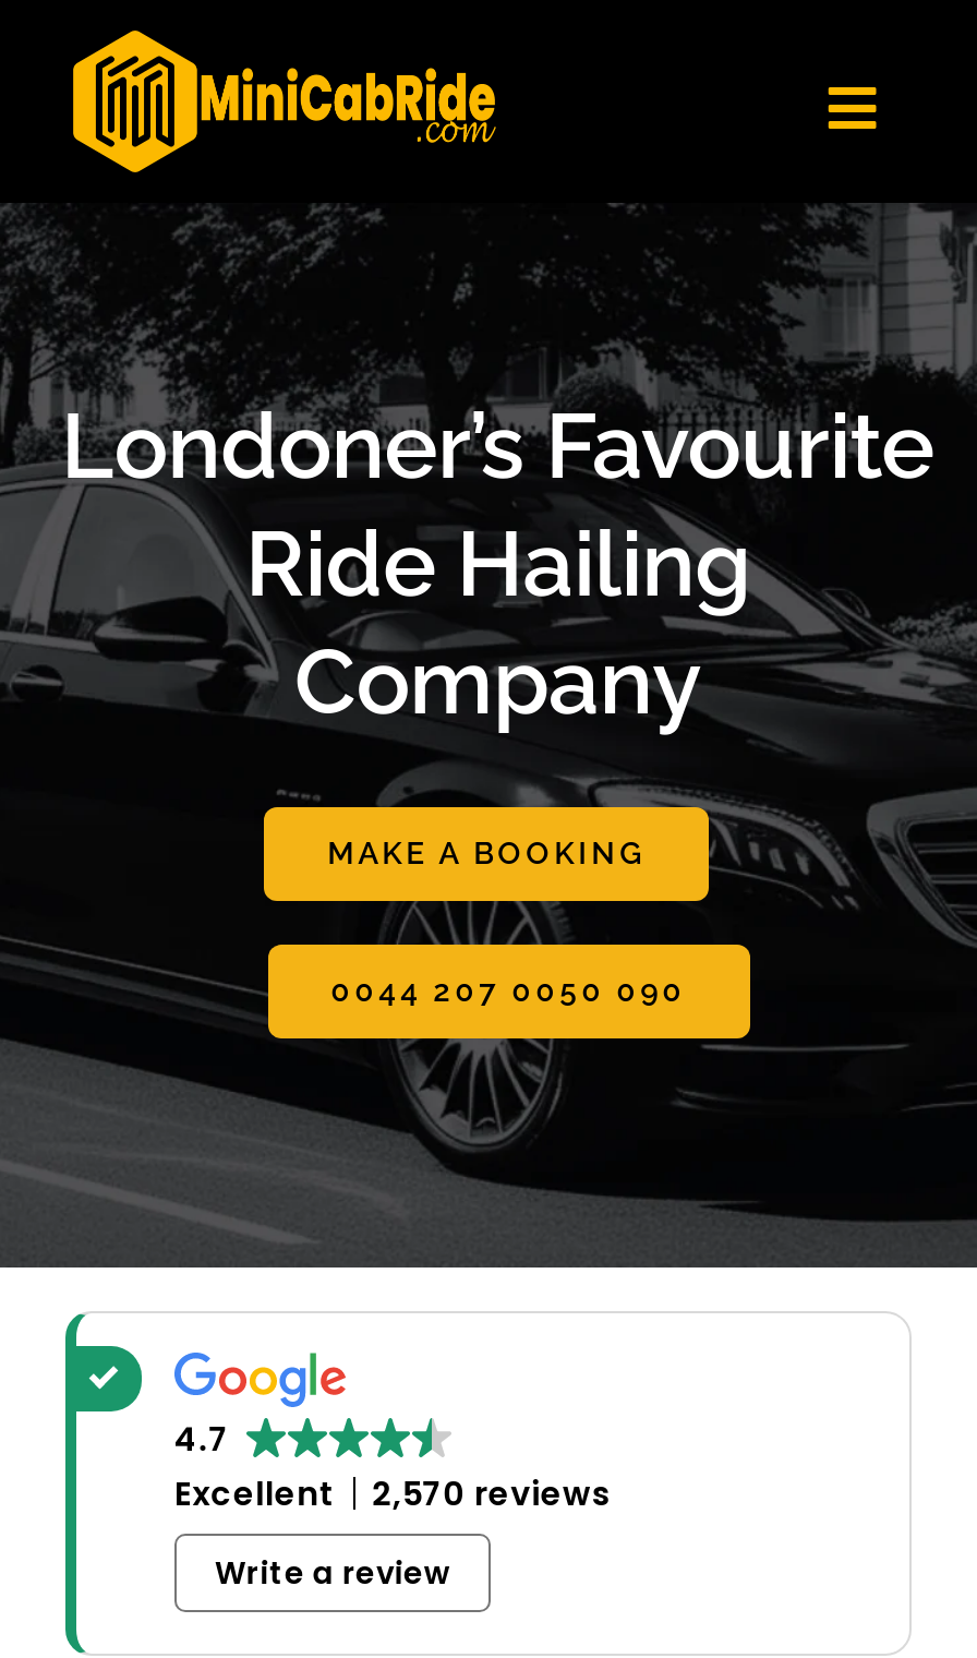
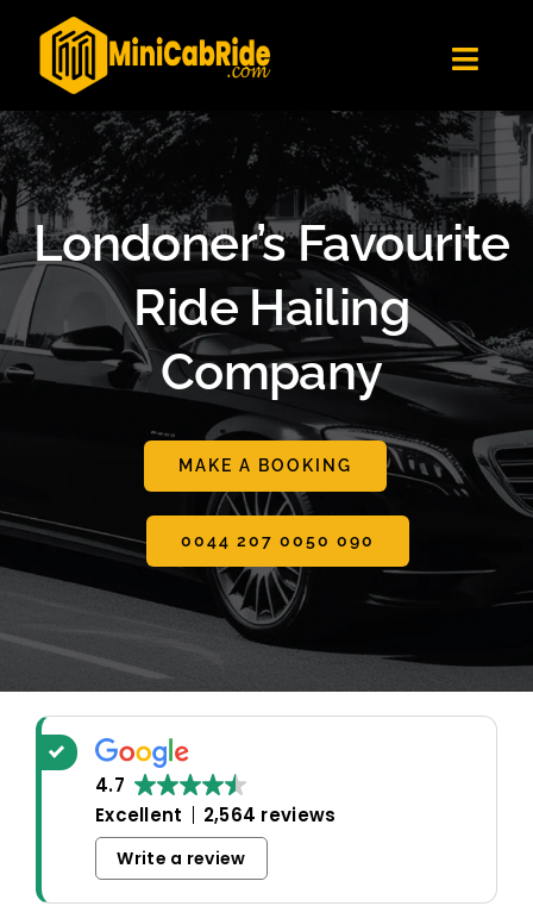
- Excellent 2,570 reviews
+ Excellent 2,564 reviews
